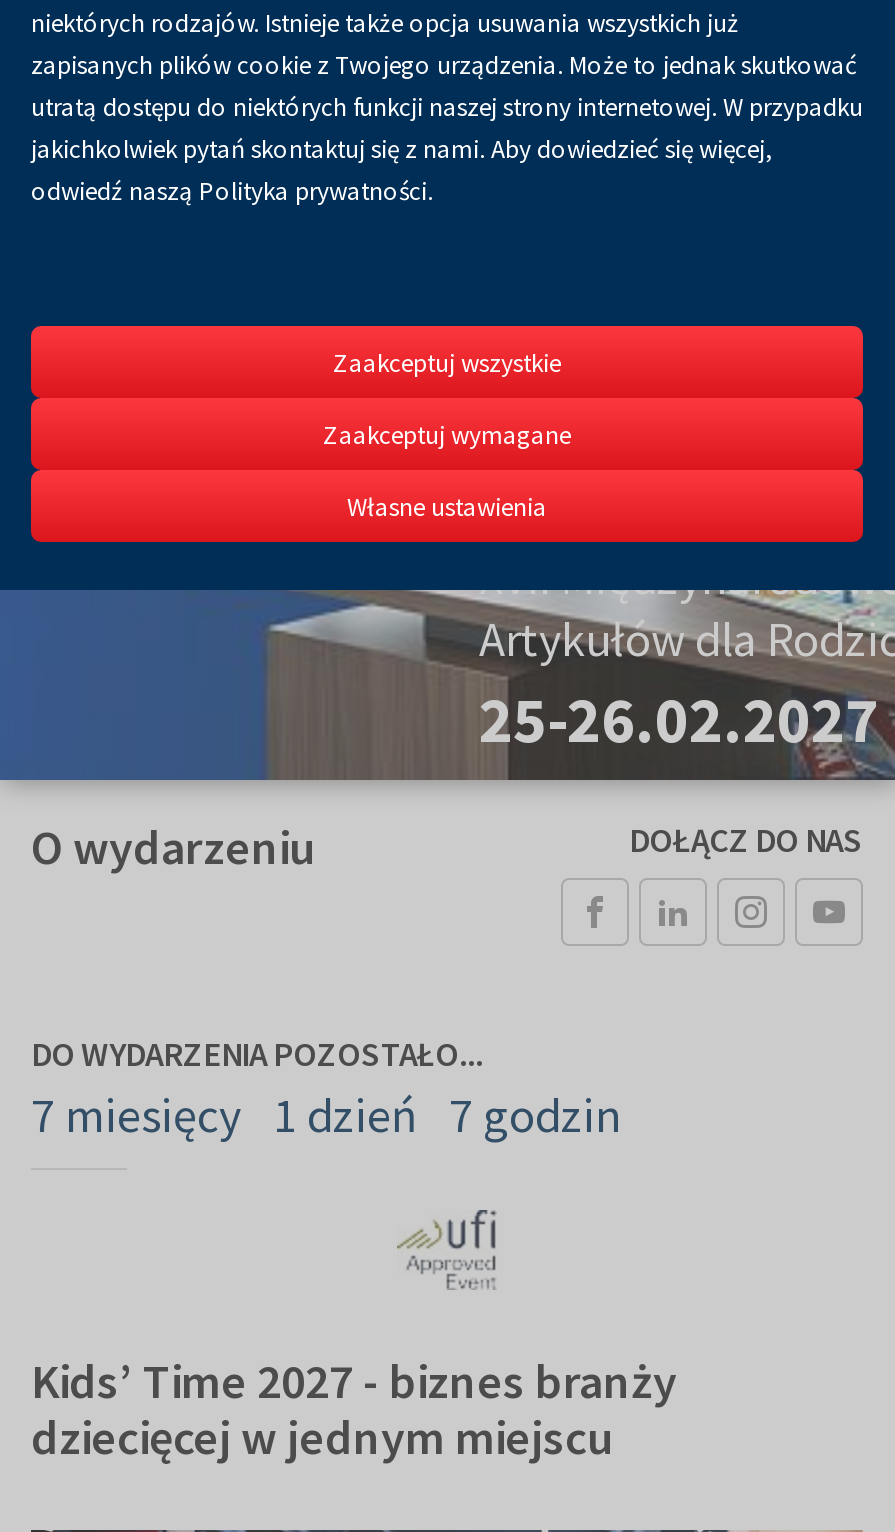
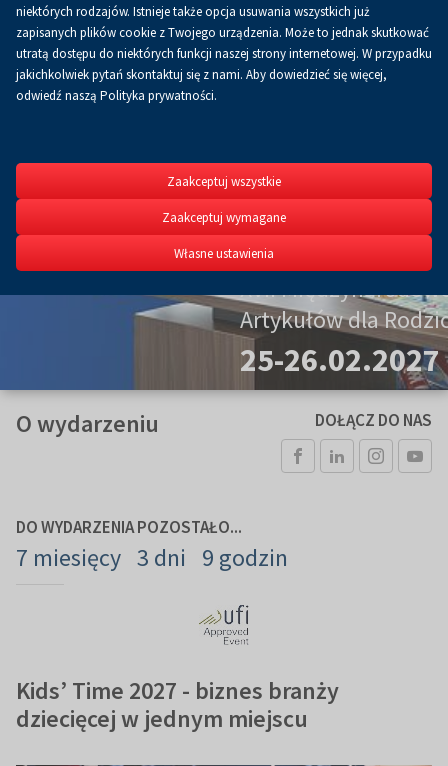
- 7 miesięcy 1 dzień 7 godzin
+ 7 miesięcy 3 dni 9 godzin
